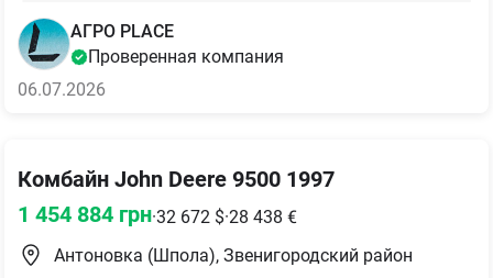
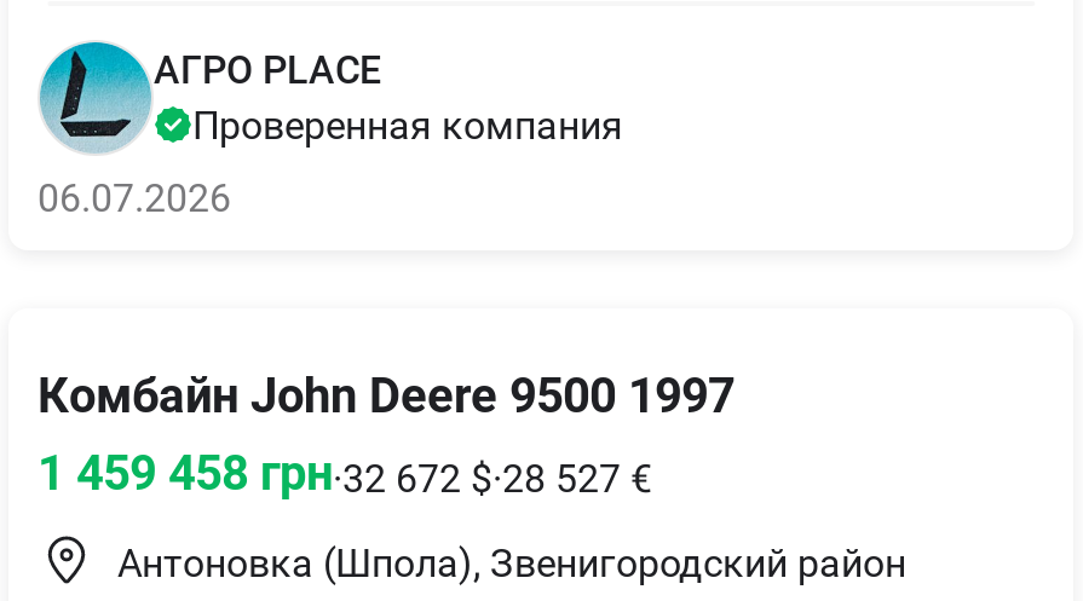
- 1 454 884 грн·32 672 $·28 438 €
+ 1 459 458 грн·32 672 $·28 527 €
